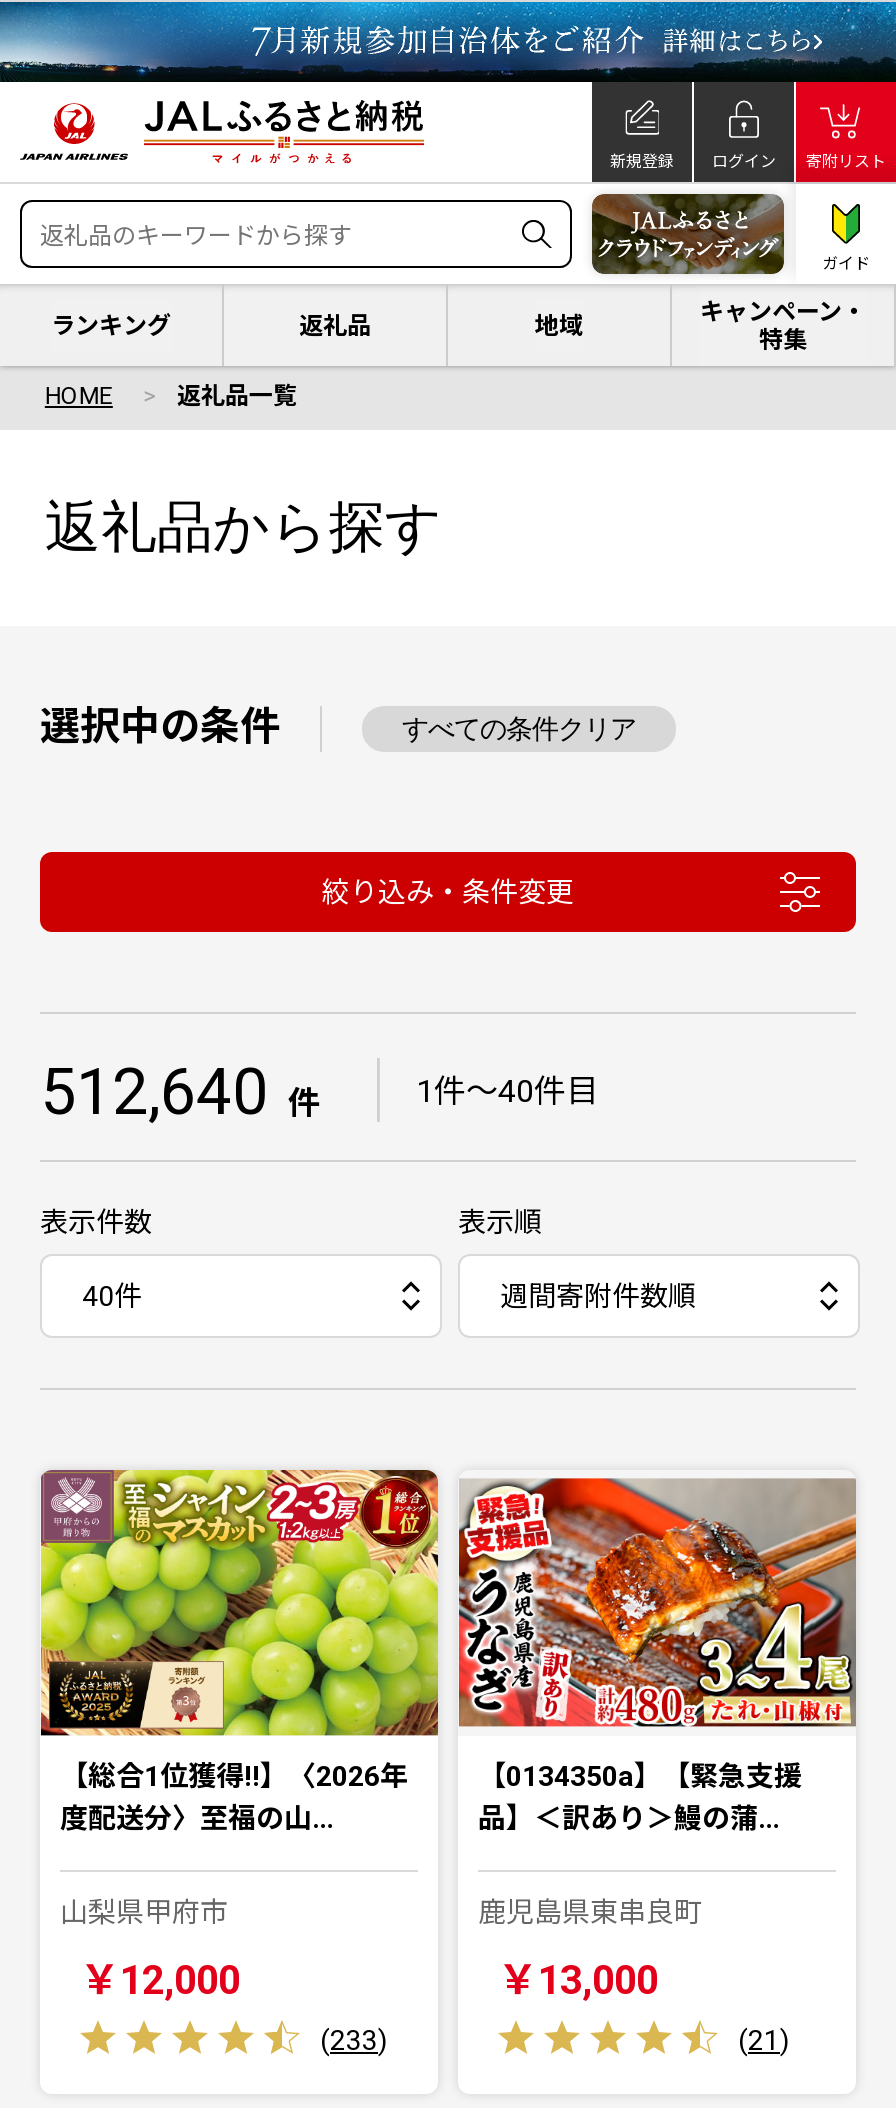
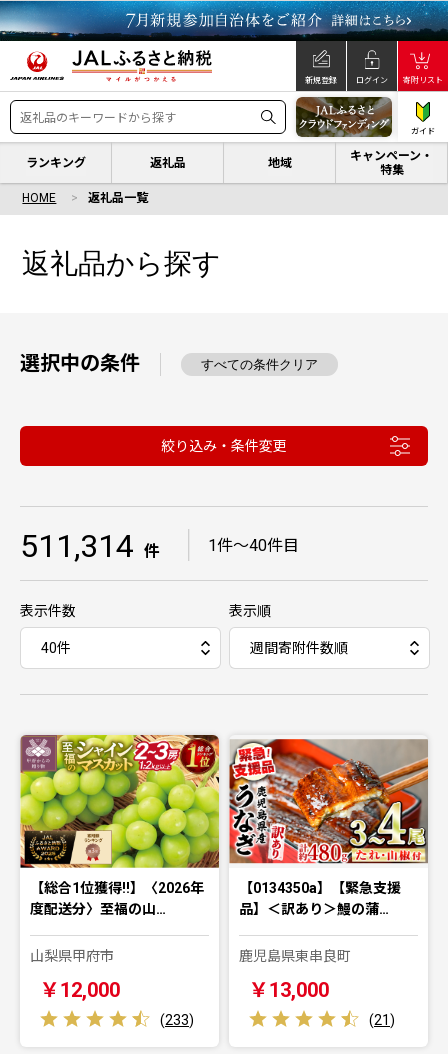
- 512,640 件 ｜ 1件〜40件目
+ 511,314 件 ｜ 1件〜40件目
